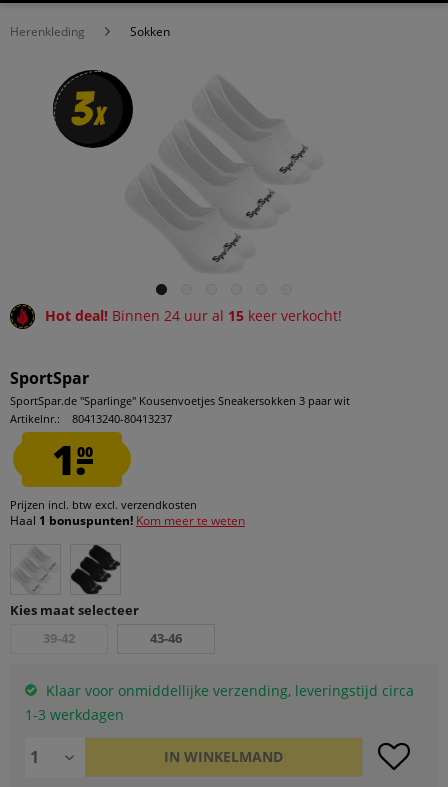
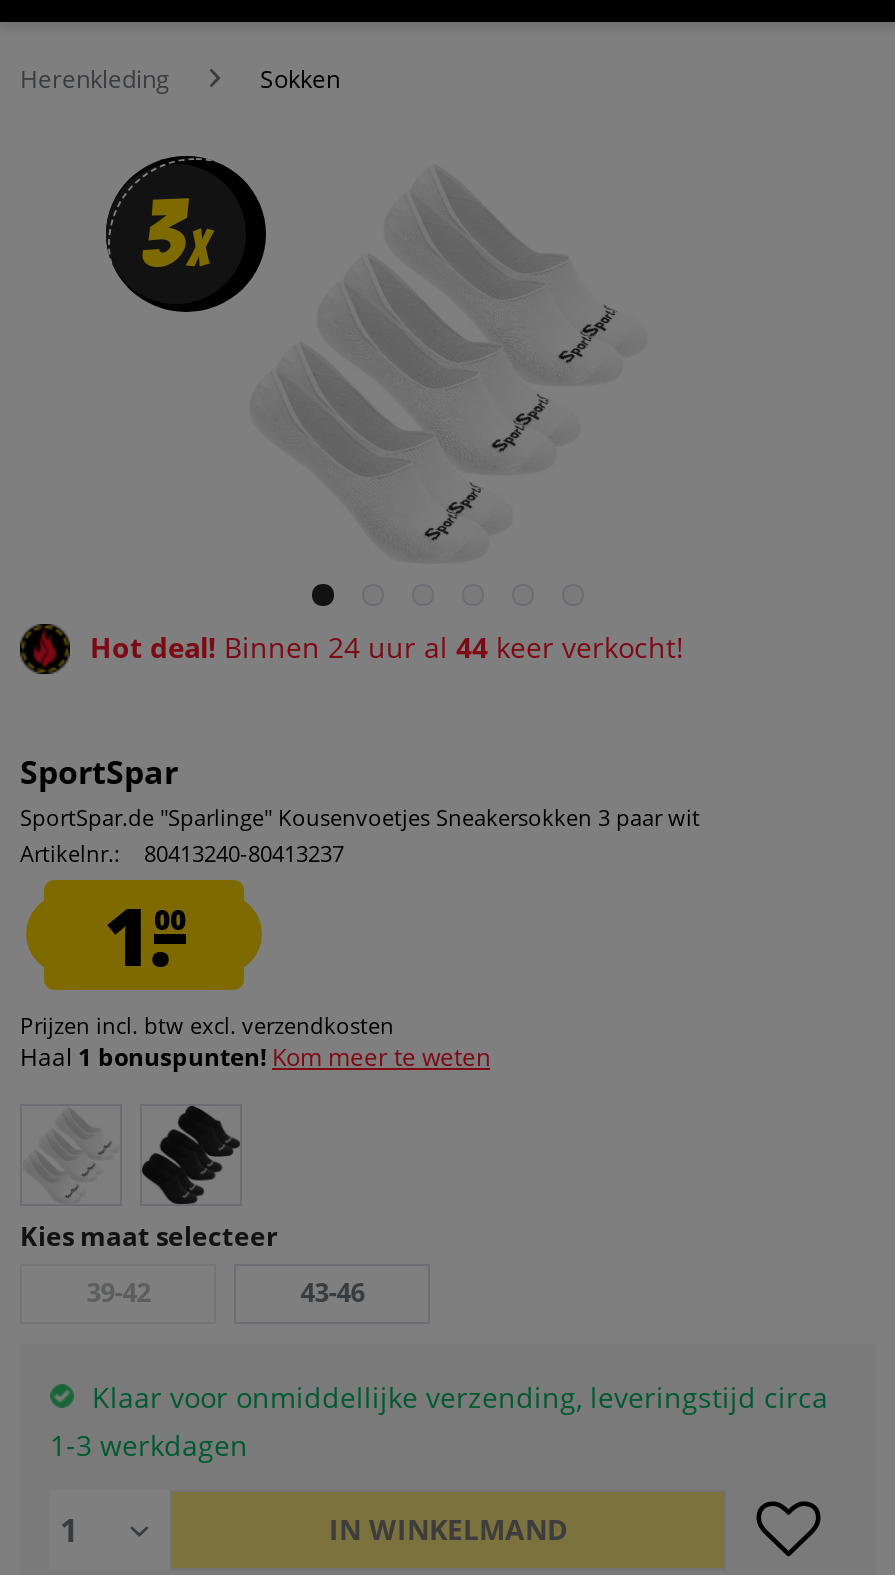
- Hot deal! Binnen 24 uur al 15 keer verkocht!
+ Hot deal! Binnen 24 uur al 44 keer verkocht!
